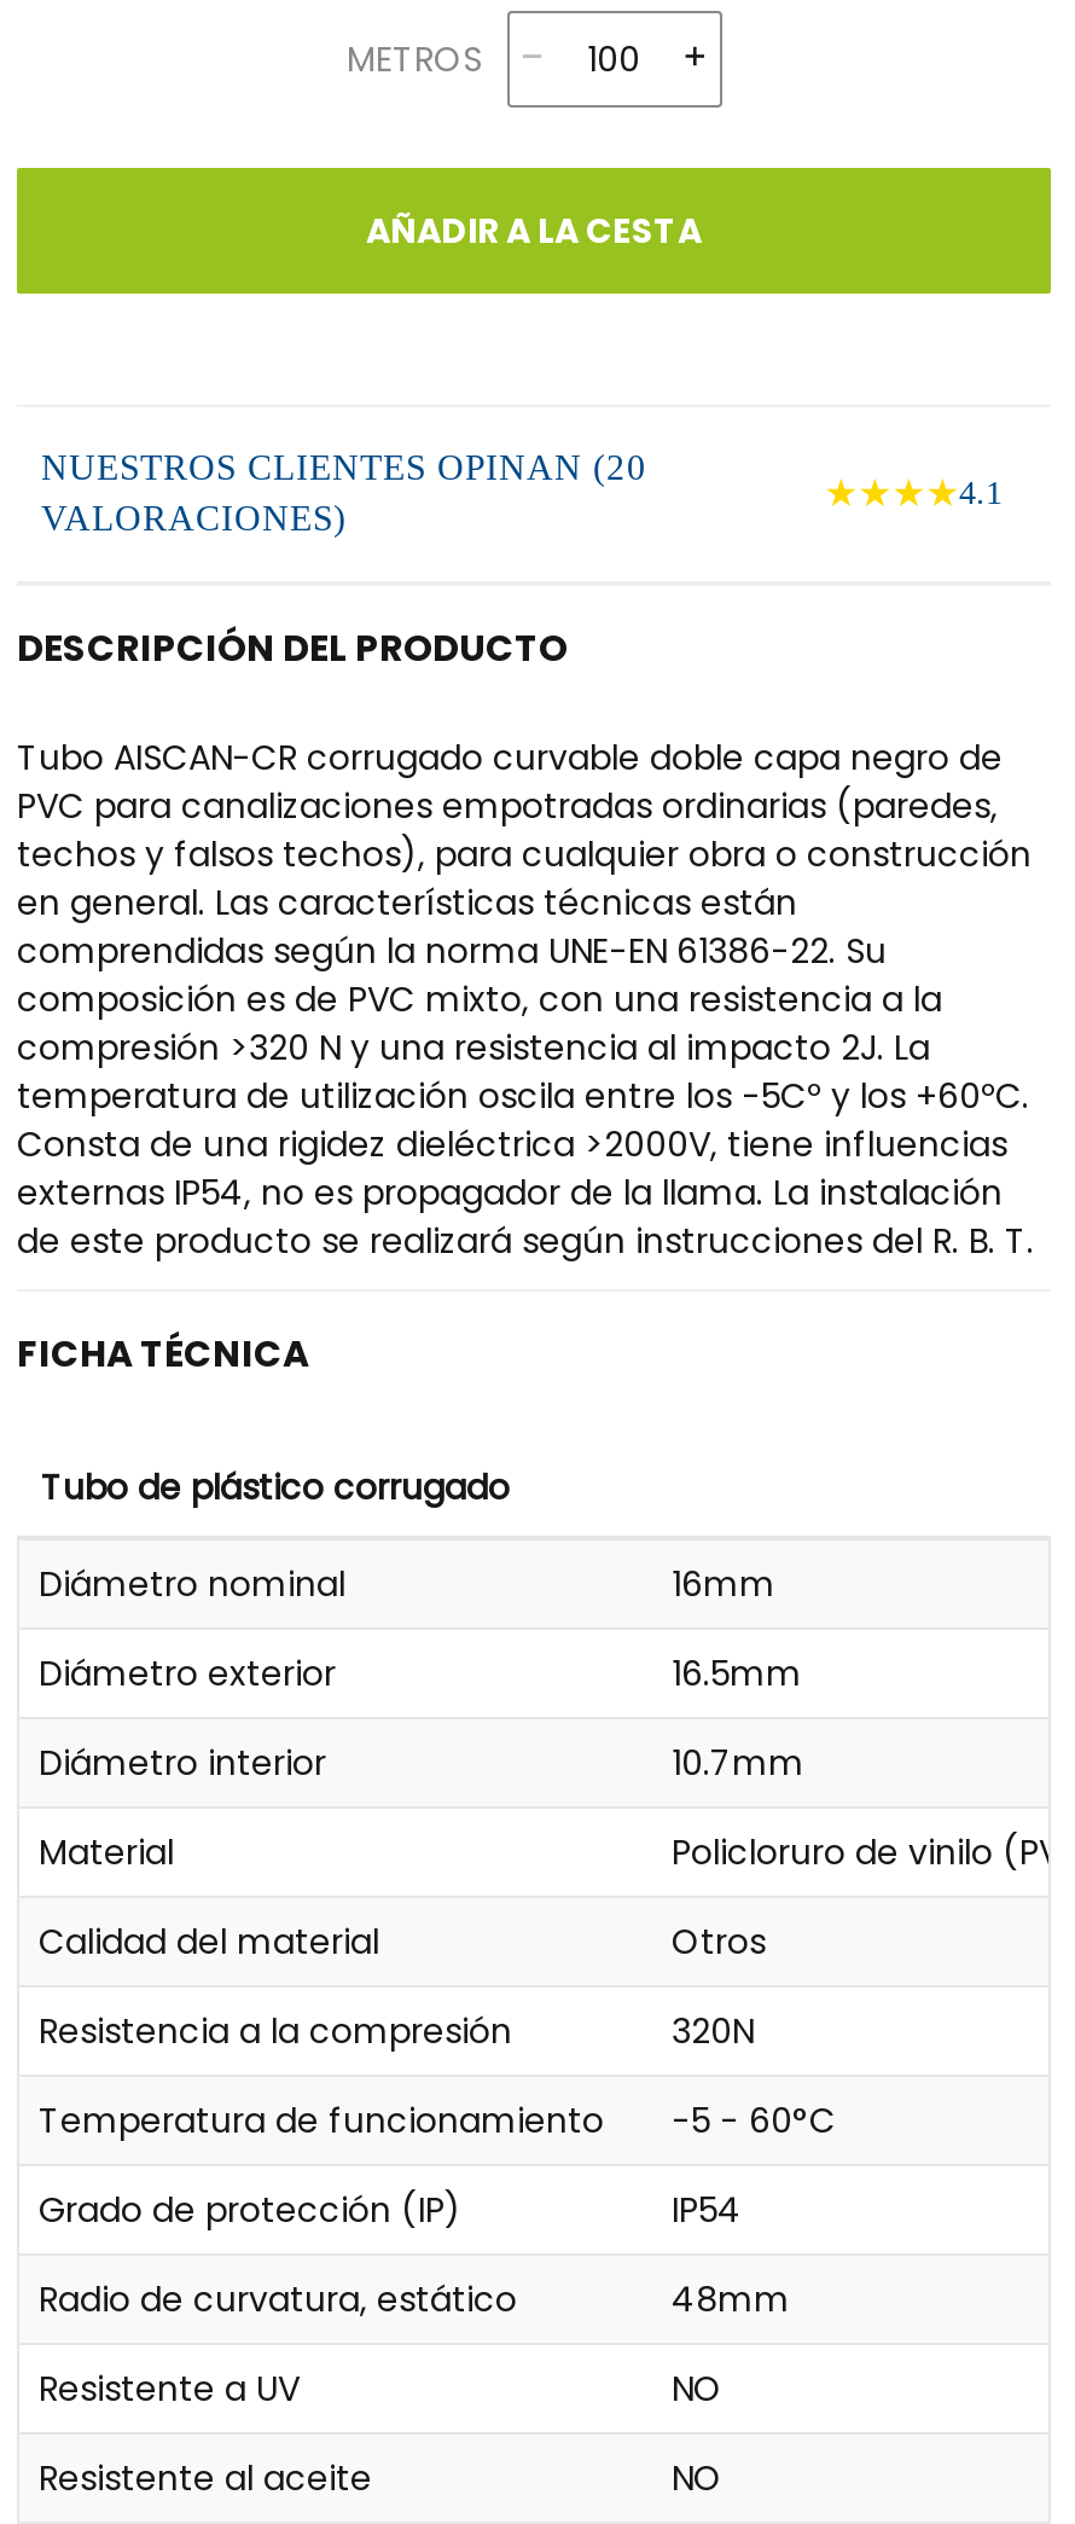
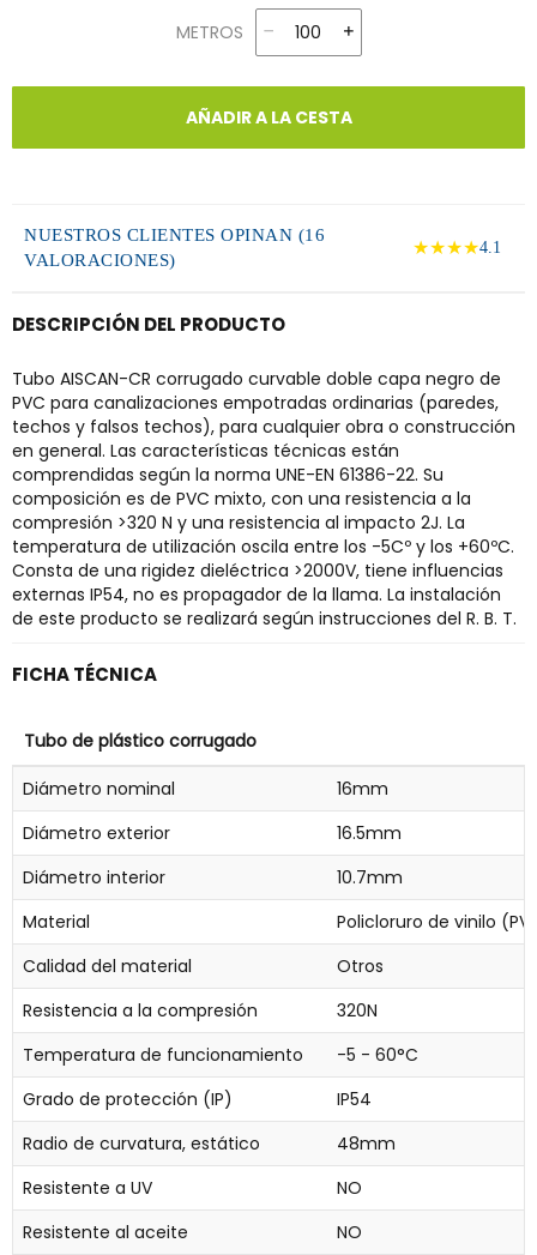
- NUESTROS CLIENTES OPINAN (20
+ NUESTROS CLIENTES OPINAN (16
